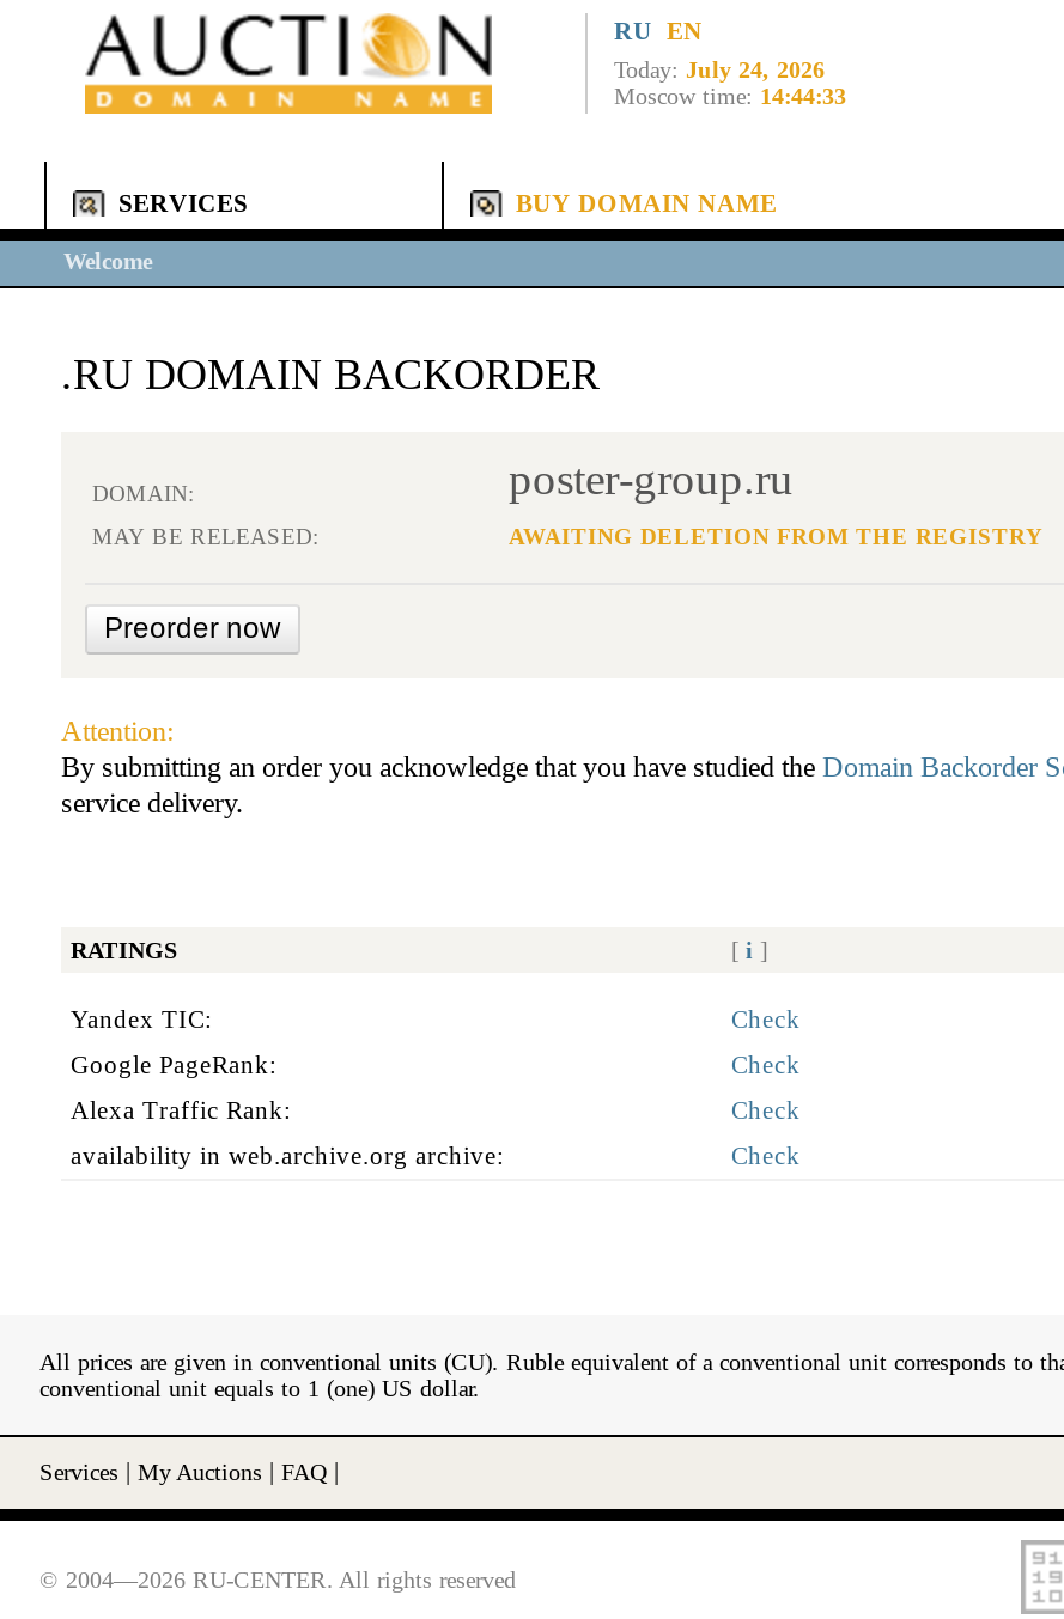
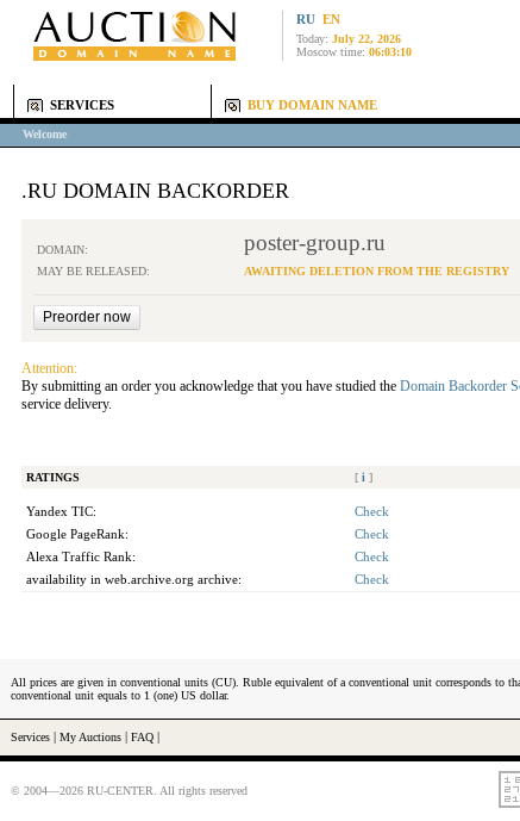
- Today: July 24, 2026
+ Today: July 22, 2026

- Moscow time: 14:44:33
+ Moscow time: 06:03:10
